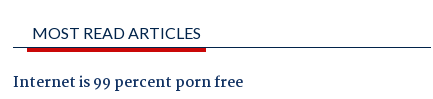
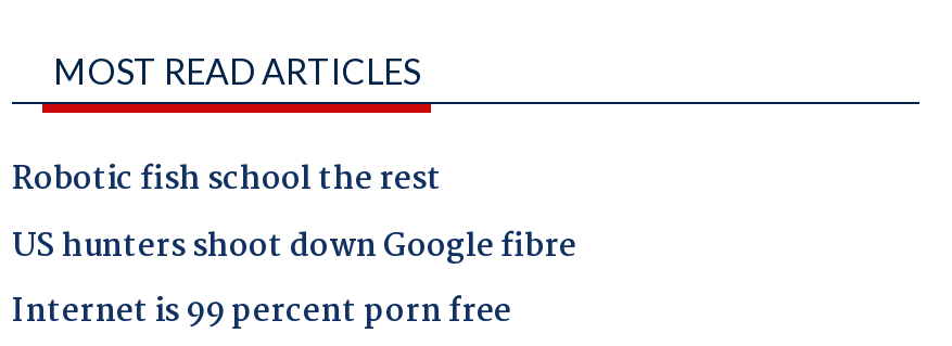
+ Robotic fish school the rest
+ US hunters shoot down Google fibre
